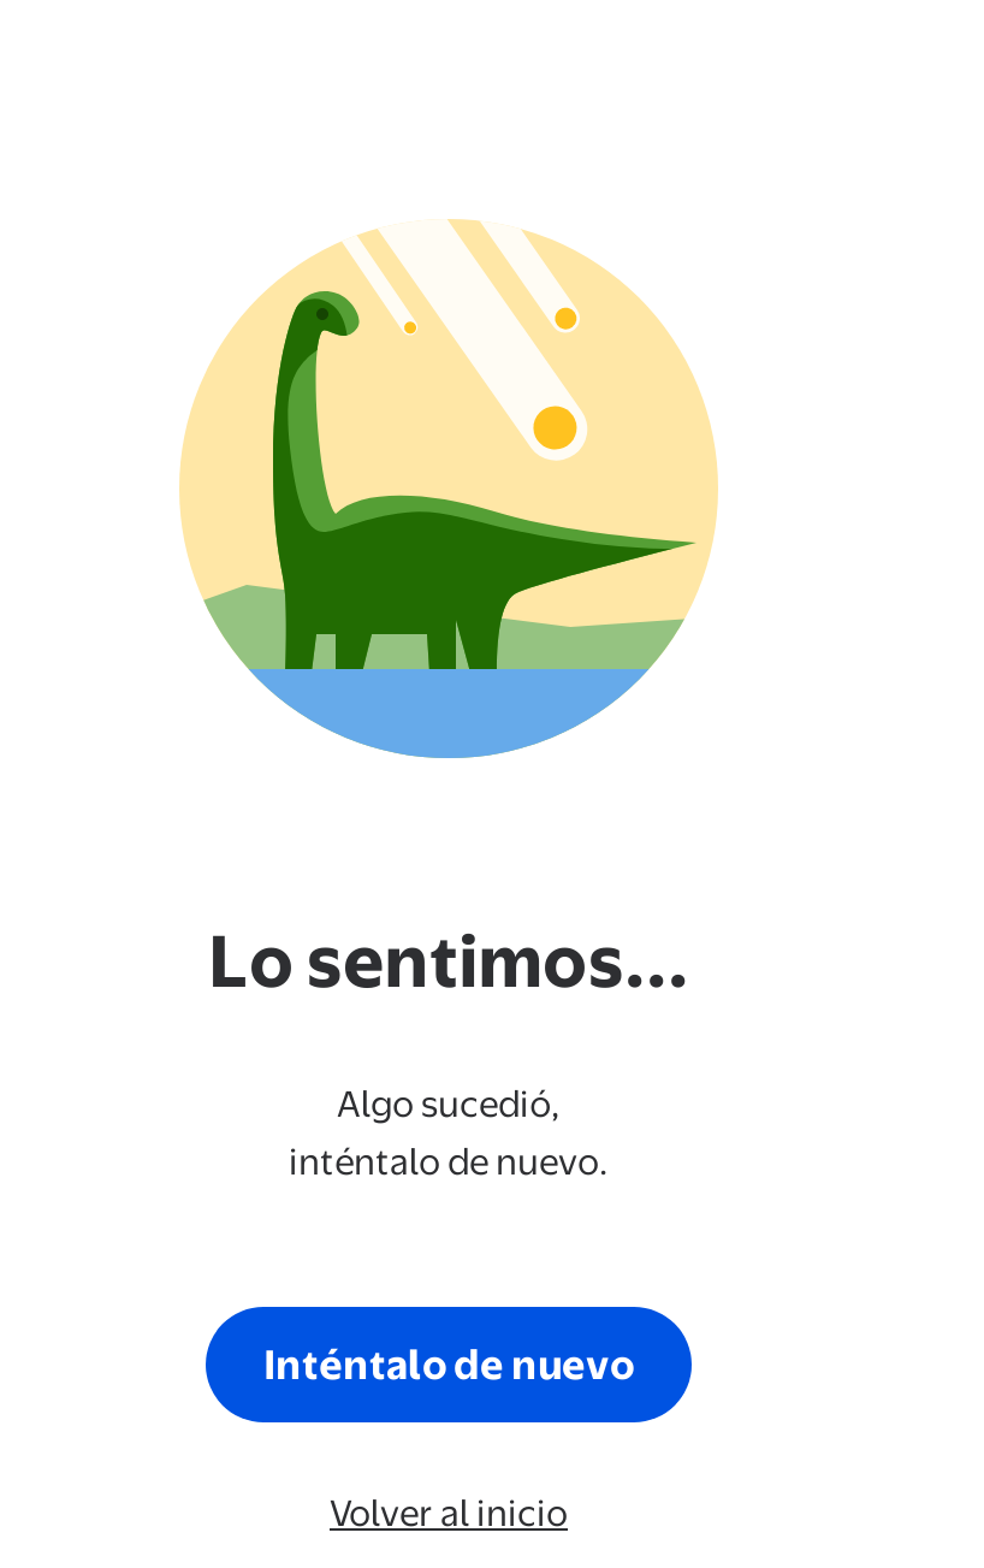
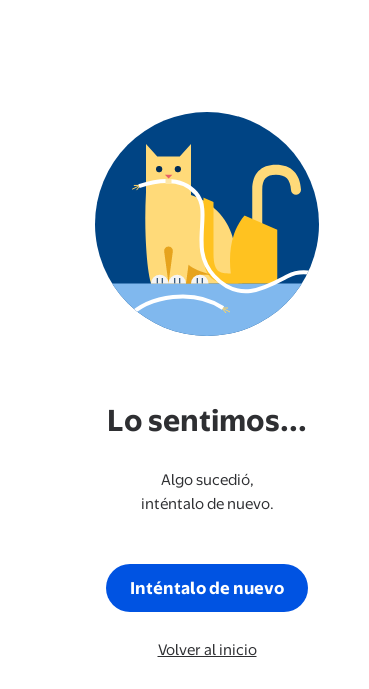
- [image]
+ [image]
